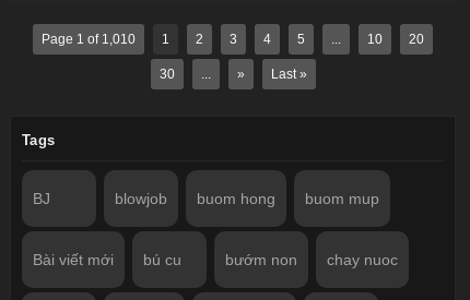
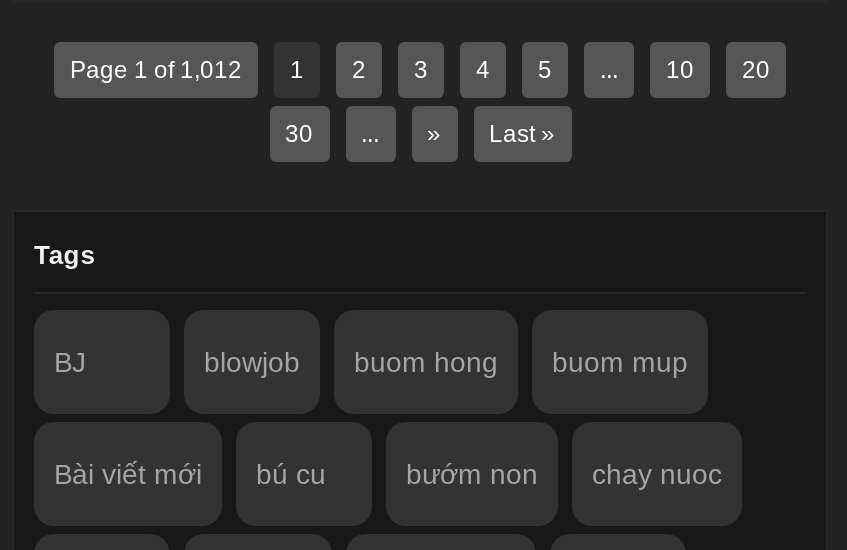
- Page 1 of 1,010
+ Page 1 of 1,012
